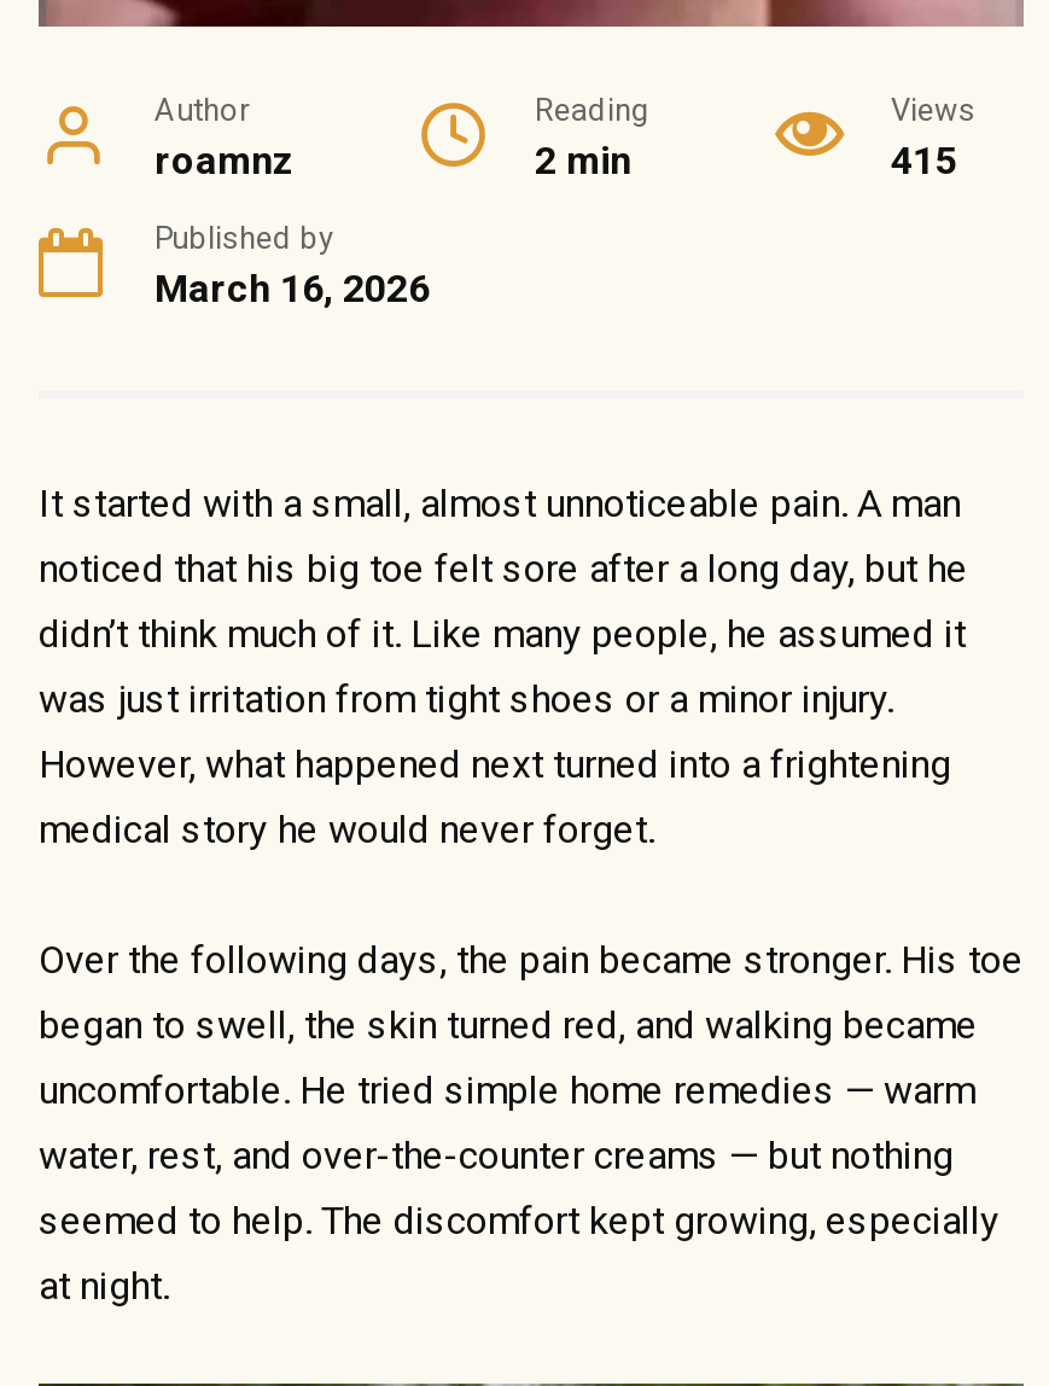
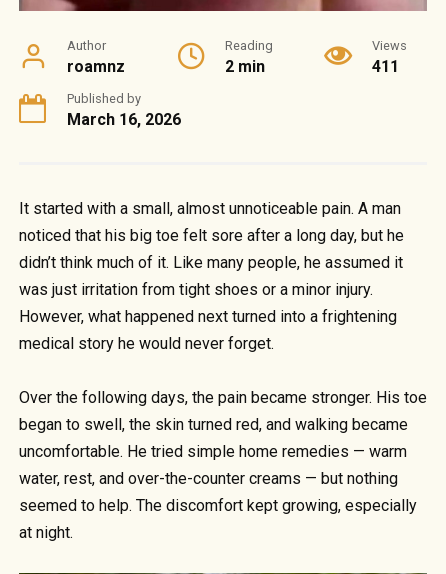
- 415
+ 411
